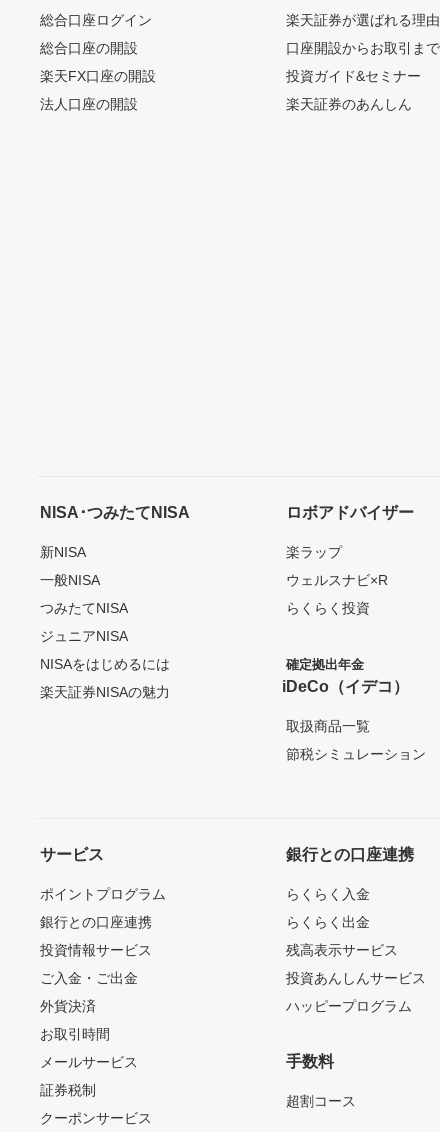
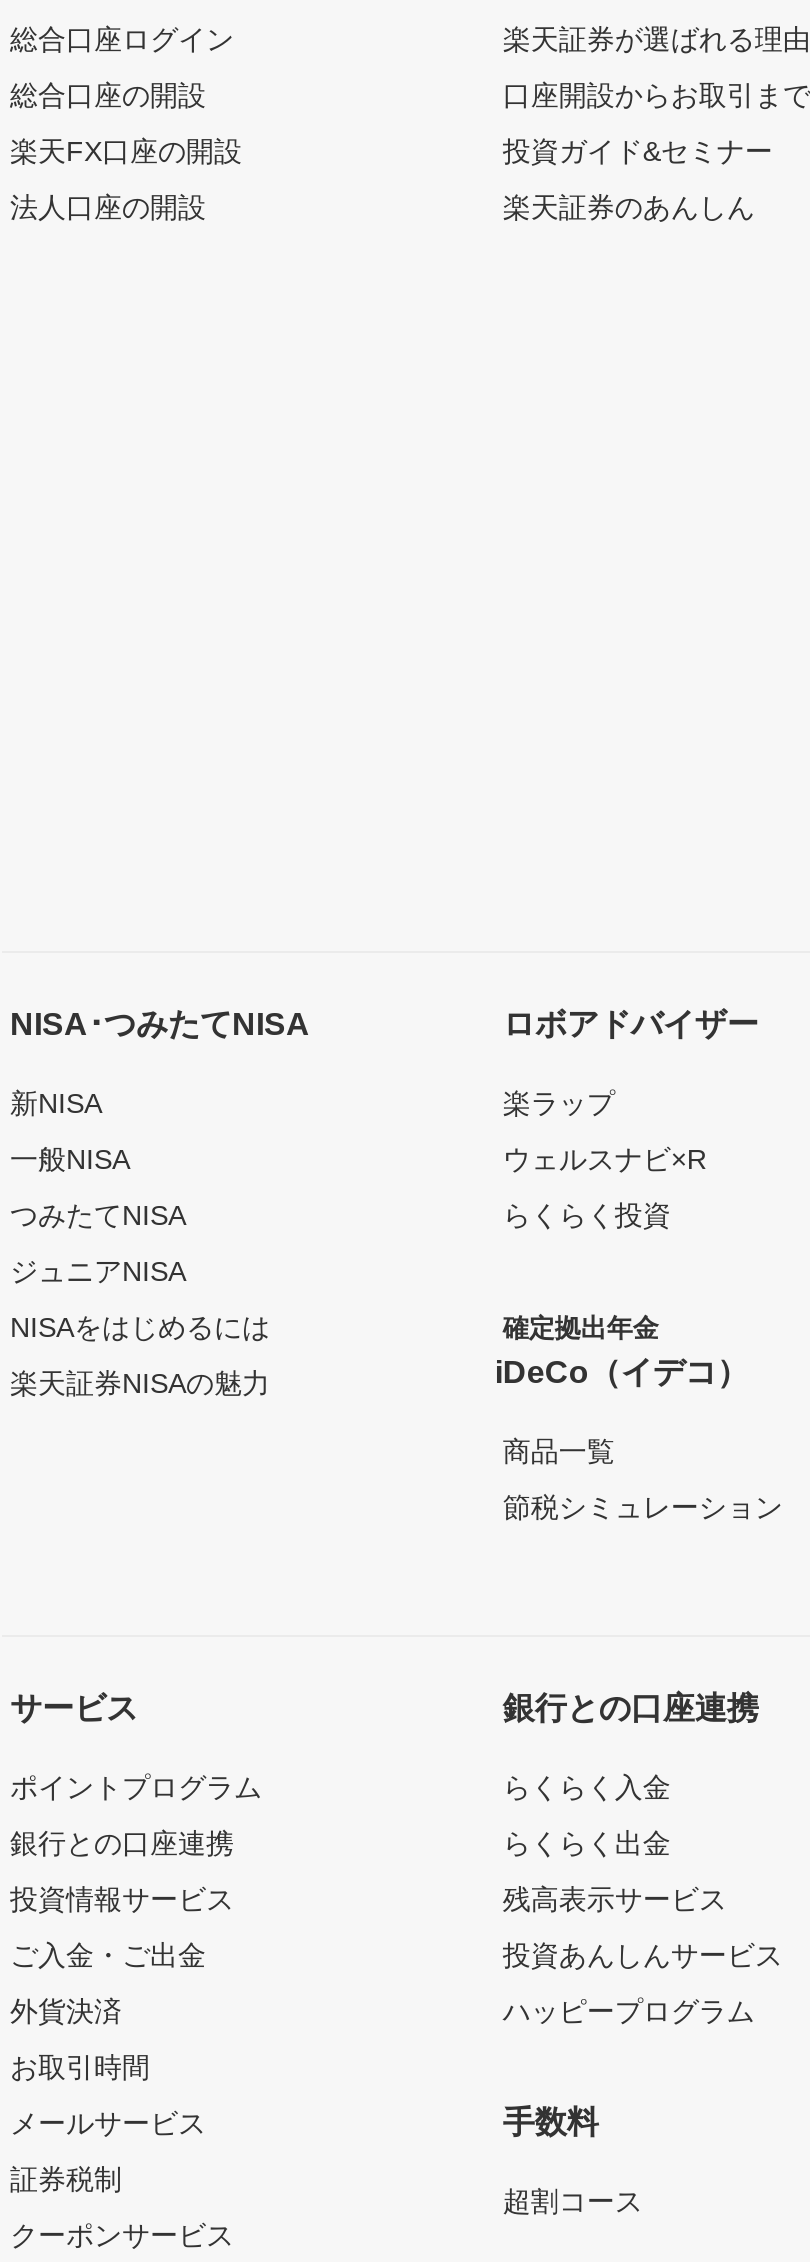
- 取扱商品一覧
+ 商品一覧
